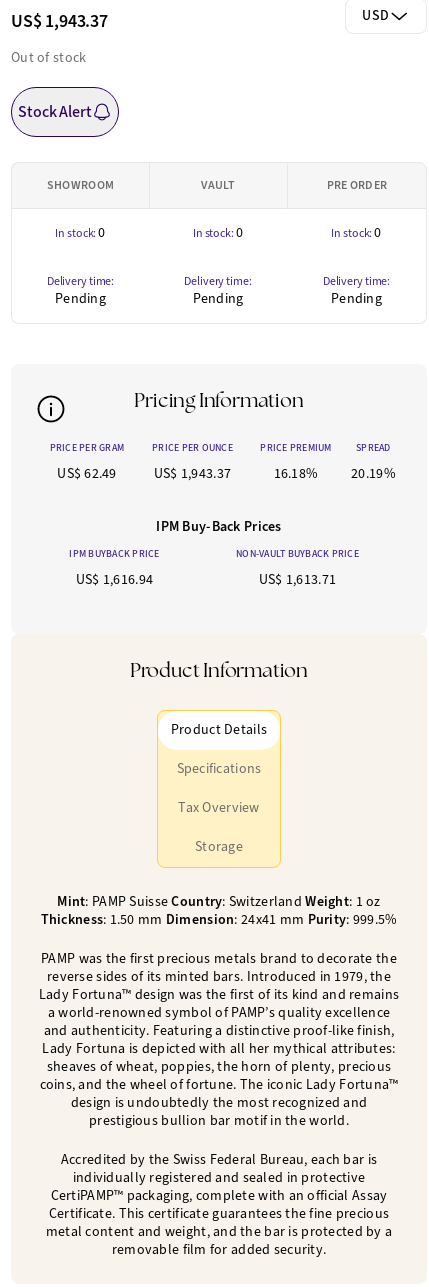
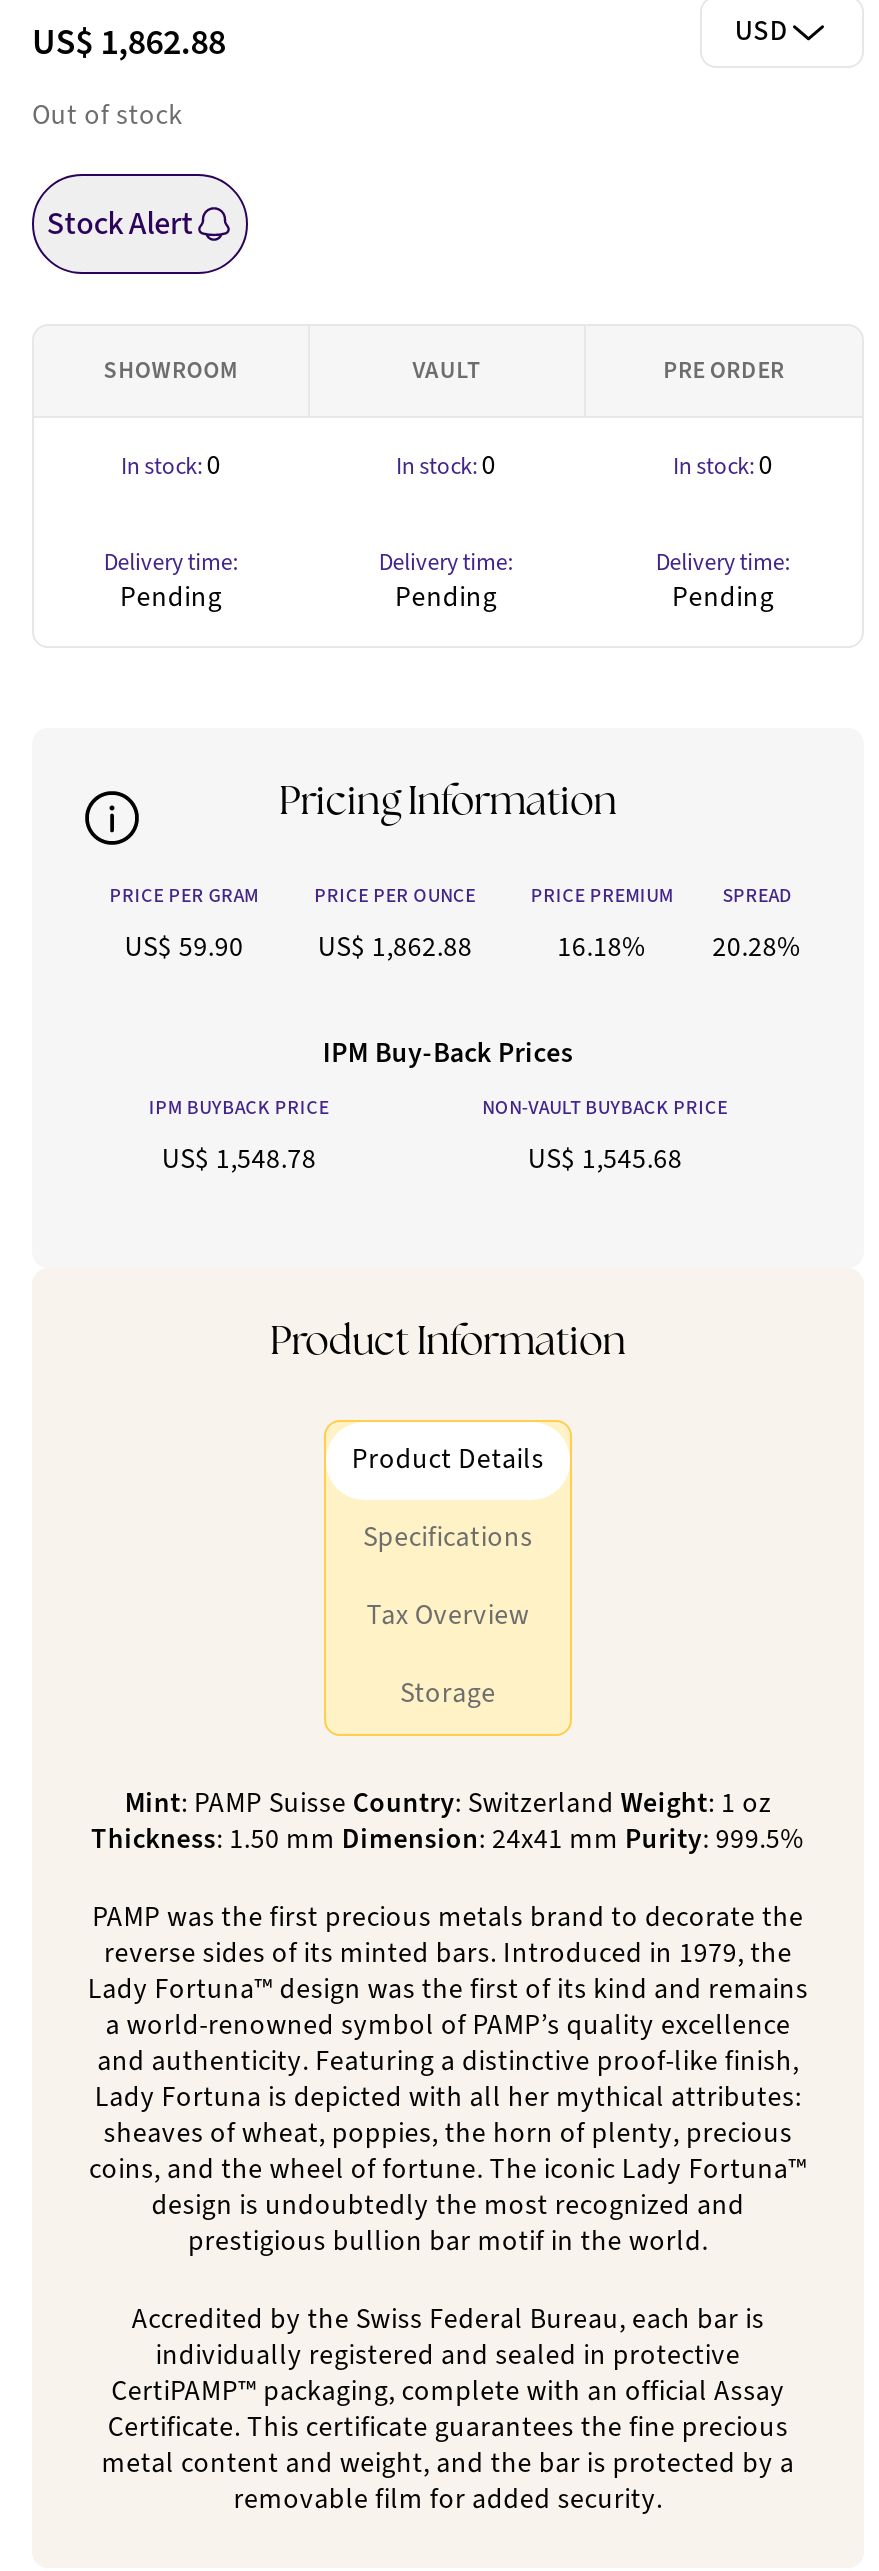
- US$ 1,943.37
+ US$ 1,862.88

- US$ 62.49
+ US$ 59.90

- US$ 1,943.37
+ US$ 1,862.88

- 16.18% 20.19%
+ 16.18% 20.28%

- US$ 1,616.94
+ US$ 1,548.78

- US$ 1,613.71
+ US$ 1,545.68
